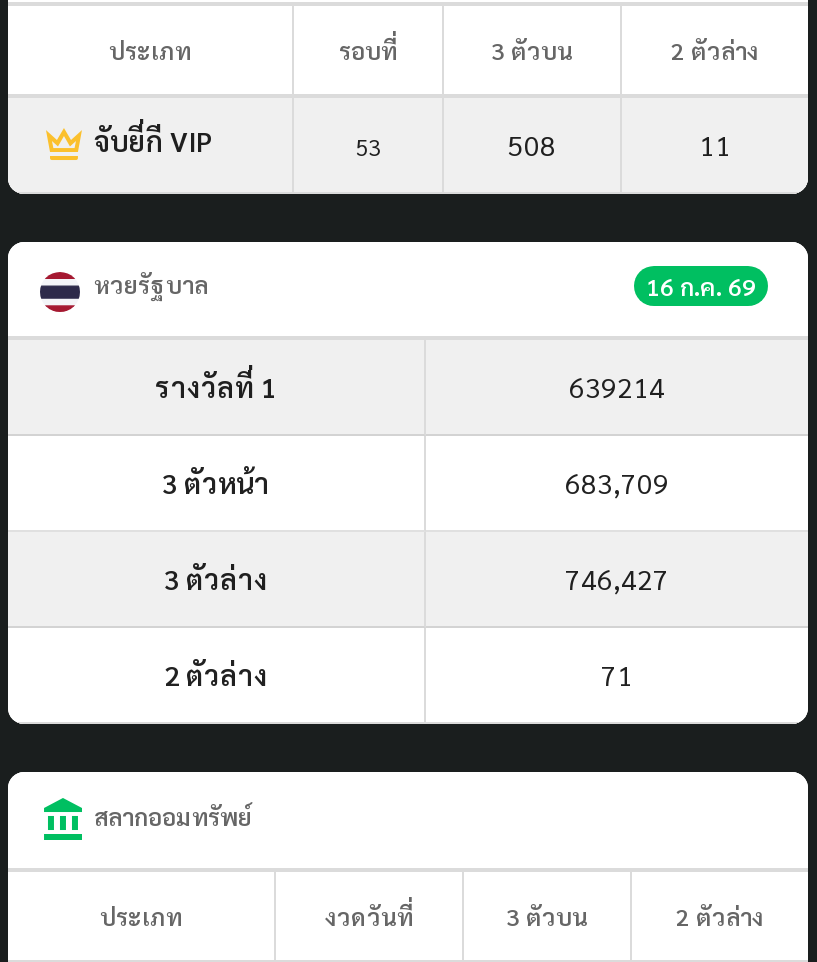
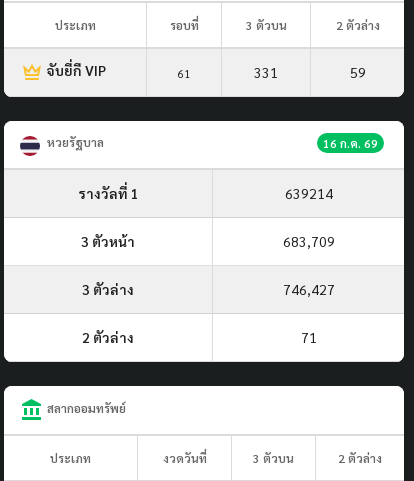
- 53
+ 61

- 508
+ 331

- 11
+ 59
